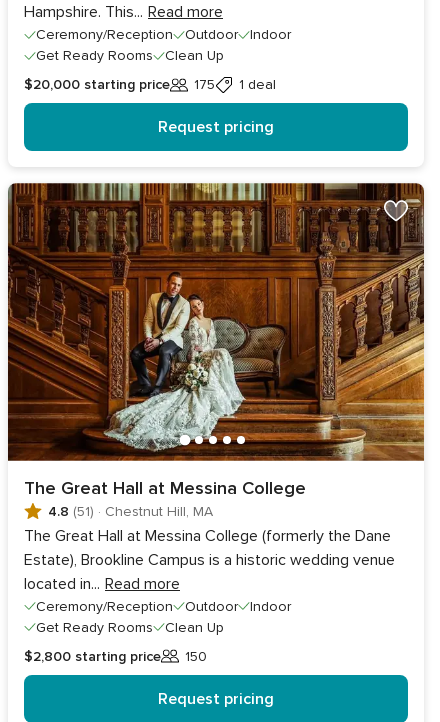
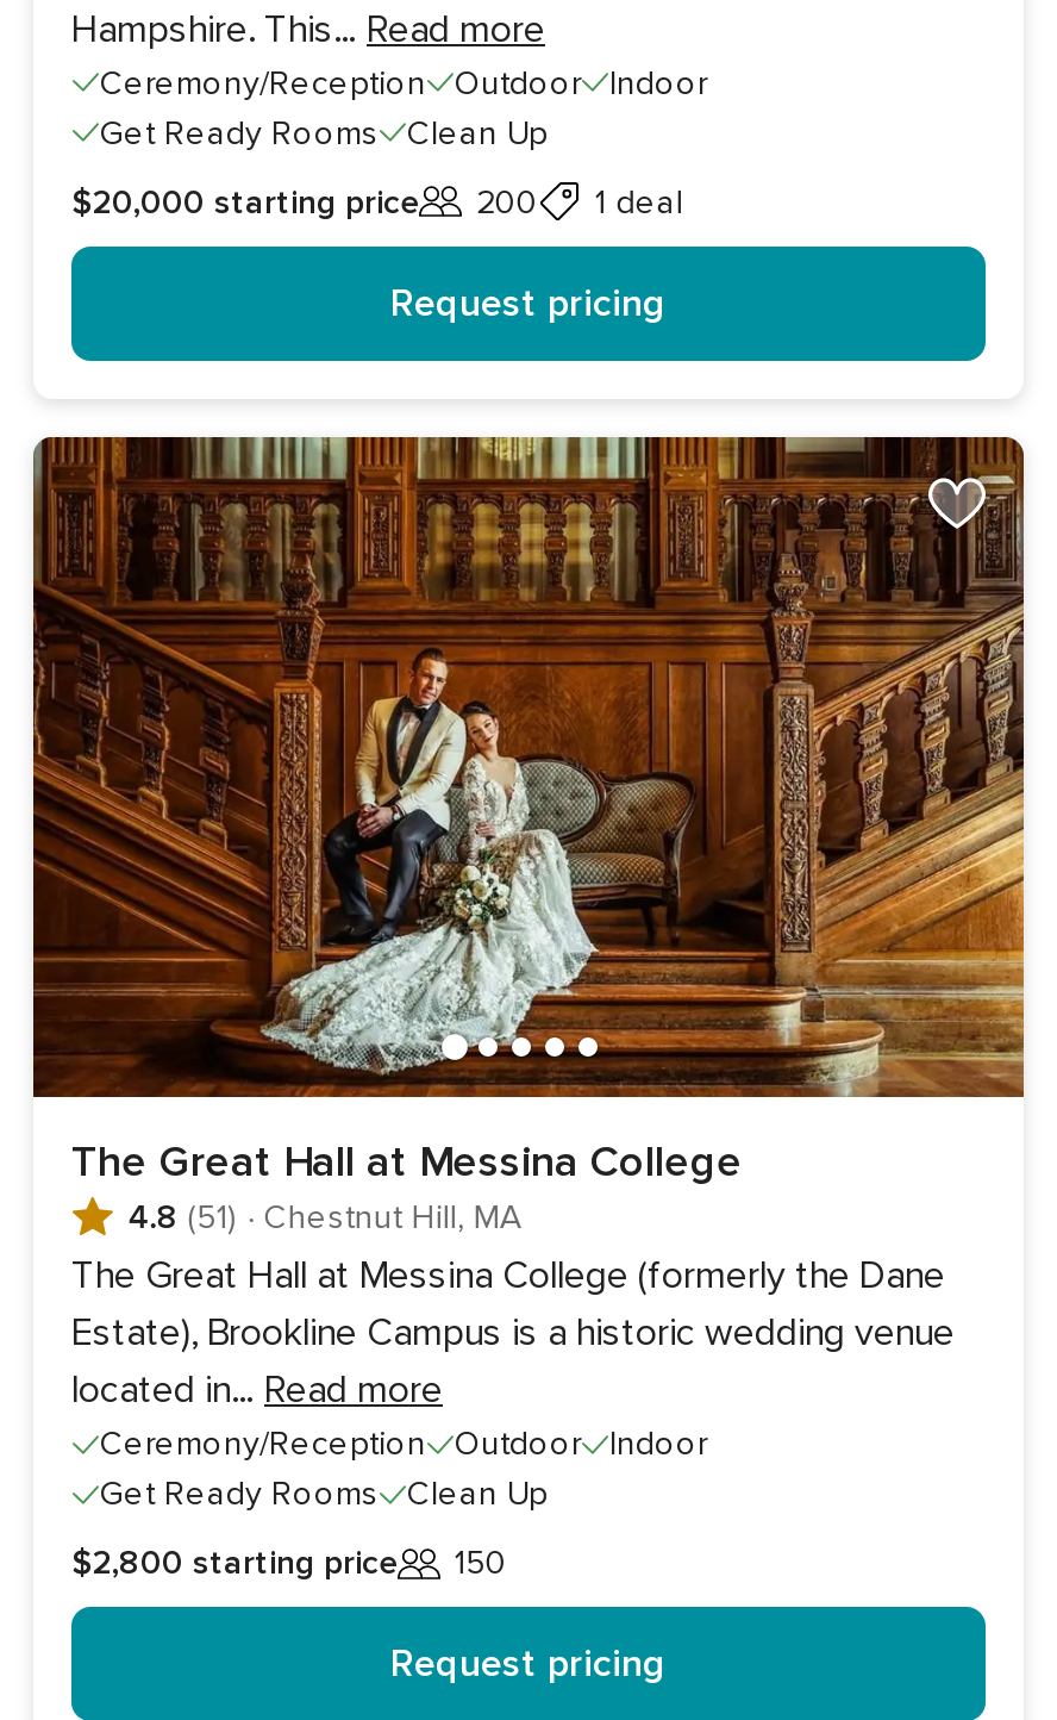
- $20,000 starting price 175 1 deal
+ $20,000 starting price 200 1 deal
